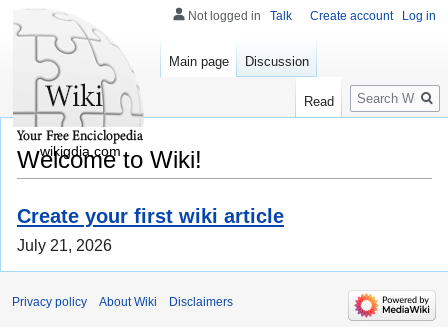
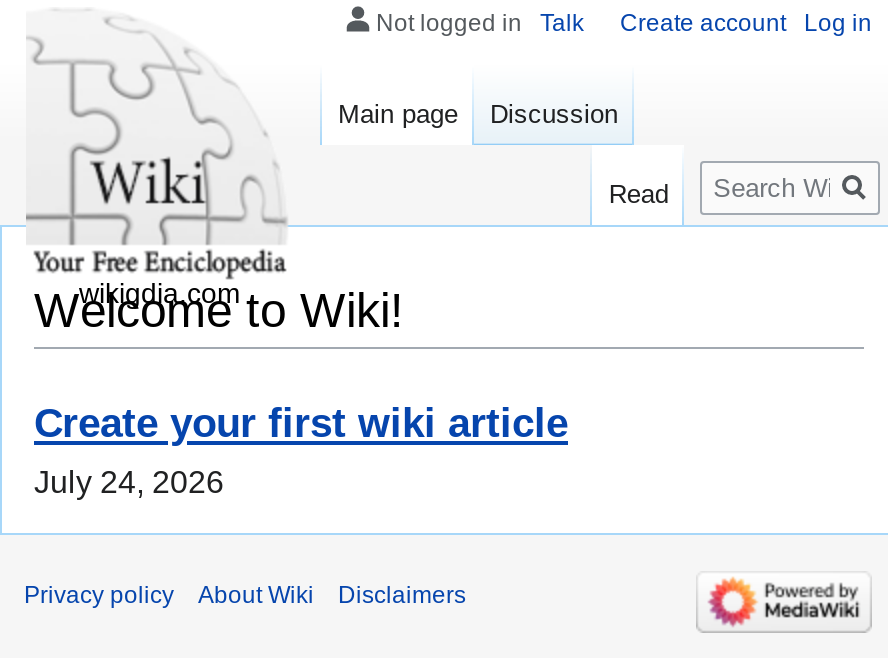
- July 21, 2026
+ July 24, 2026
